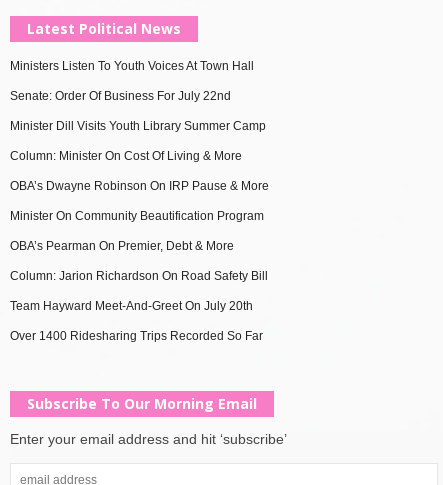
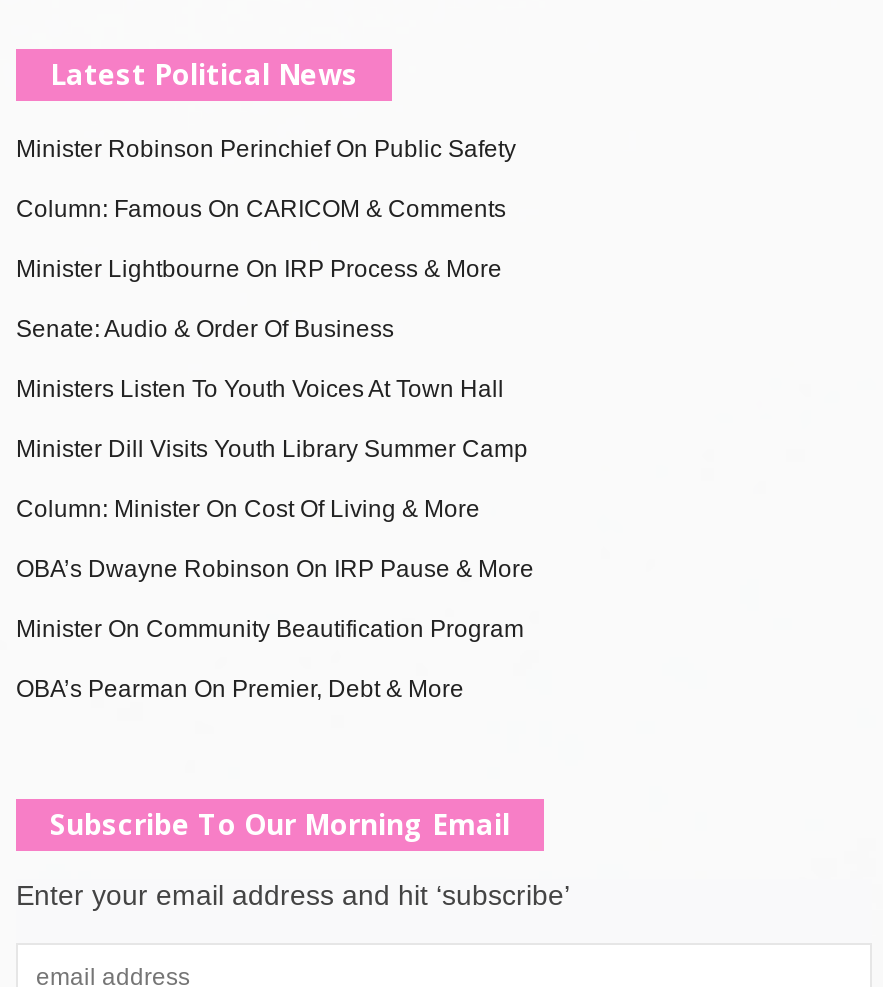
+ Minister Robinson Perinchief On Public Safety
+ Column: Famous On CARICOM & Comments
+ Minister Lightbourne On IRP Process & More
+ Senate: Audio & Order Of Business

moved down: Ministers Listen To Youth Voices At Town Hall

- Senate: Order Of Business For July 22nd

moved down: Minister Dill Visits Youth Library Summer Camp | Column: Minister On Cost Of Living & More | OBA’s Dwayne Robinson On IRP Pause & More | Minister On Community Beautification Program | OBA’s Pearman On Premier, Debt & More

- Column: Jarion Richardson On Road Safety Bill
- Team Hayward Meet-And-Greet On July 20th
- Over 1400 Ridesharing Trips Recorded So Far
